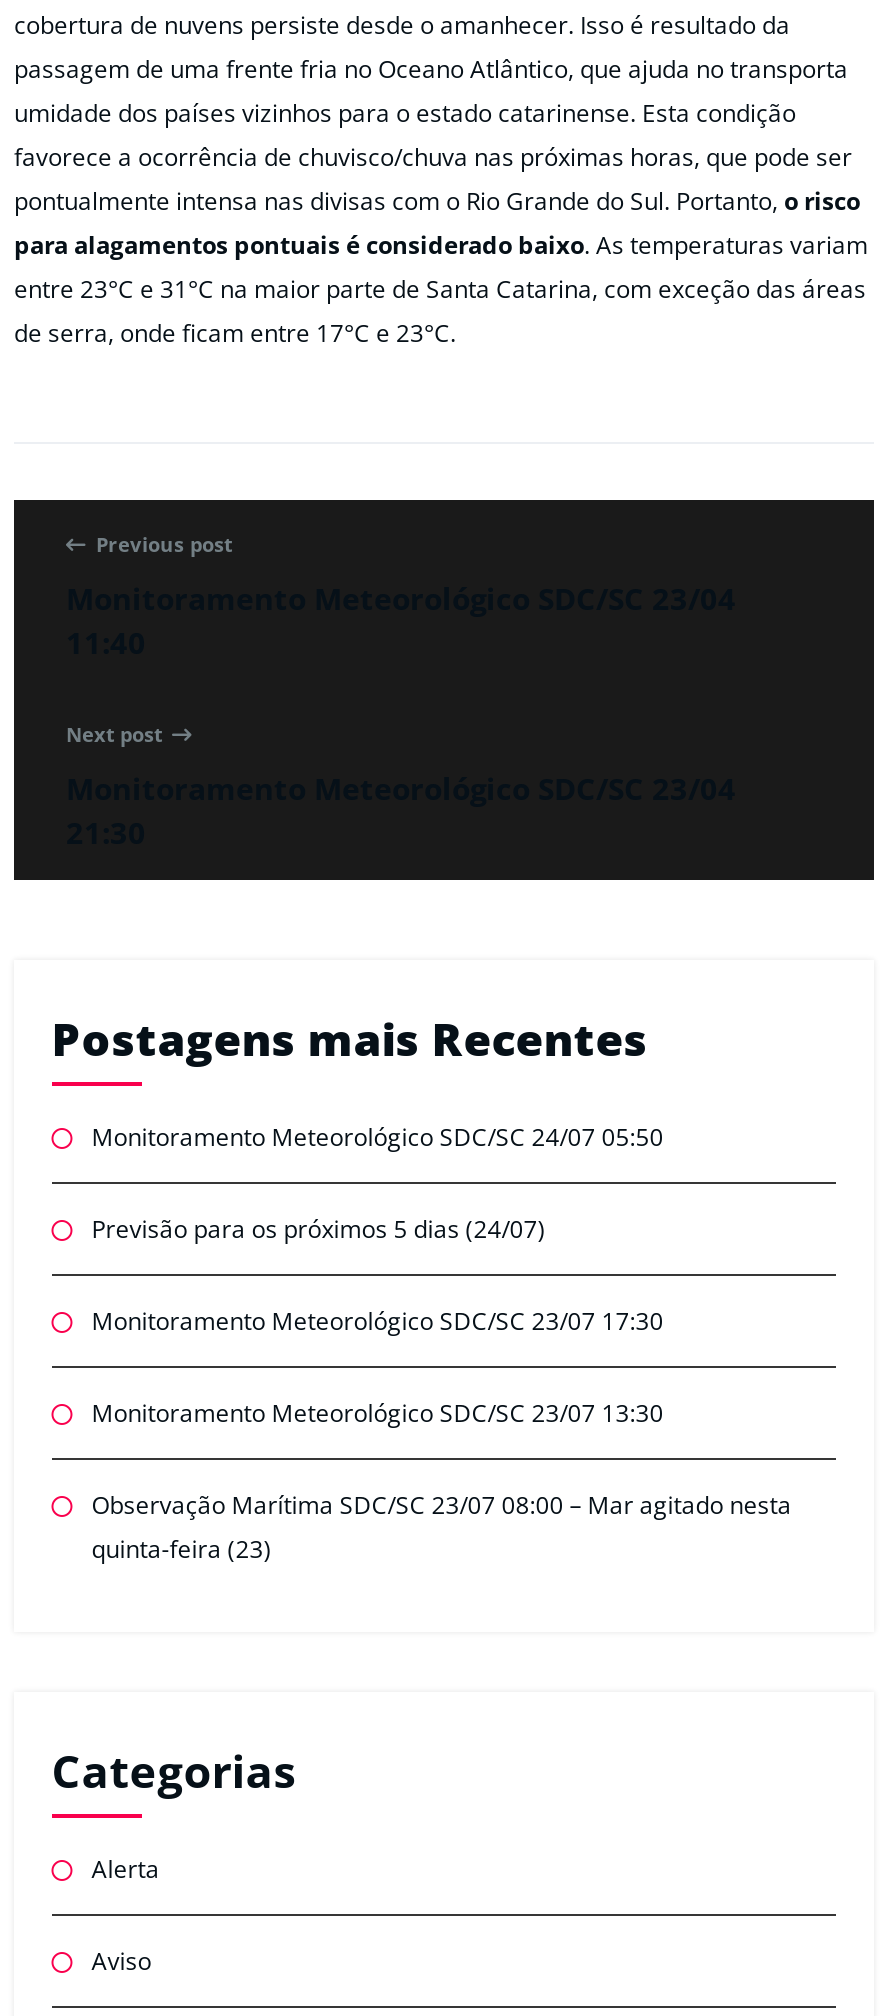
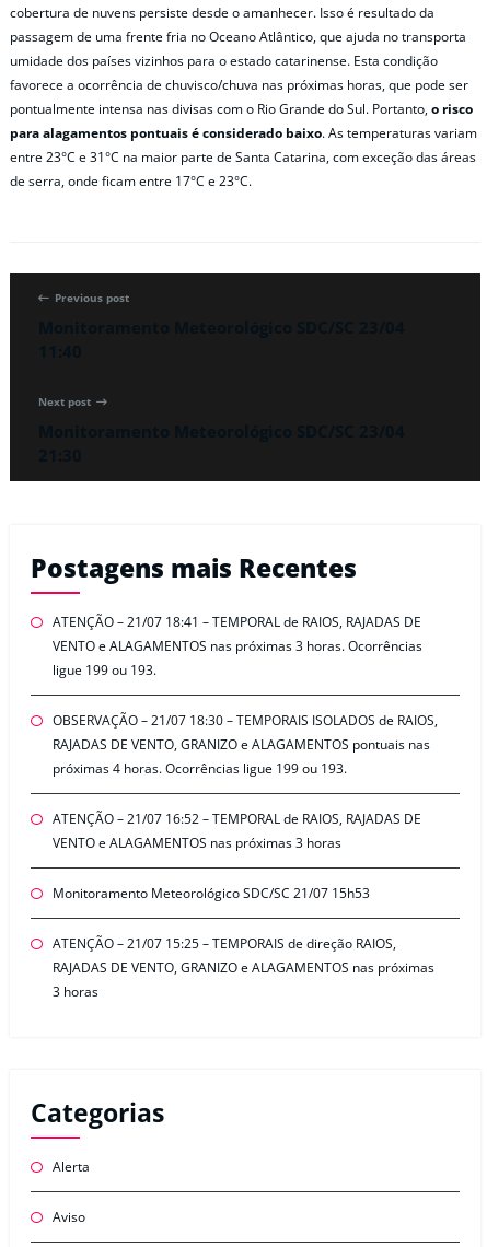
- Monitoramento Meteorológico SDC/SC 24/07 05:50
+ ATENÇÃO – 21/07 18:41 – TEMPORAL de RAIOS, RAJADAS DE
+ VENTO e ALAGAMENTOS nas próximas 3 horas. Ocorrências
+ ligue 199 ou 193.

- Previsão para os próximos 5 dias (24/07)
+ OBSERVAÇÃO – 21/07 18:30 – TEMPORAIS ISOLADOS de RAIOS,
+ RAJADAS DE VENTO, GRANIZO e ALAGAMENTOS pontuais nas
+ próximas 4 horas. Ocorrências ligue 199 ou 193.

- Monitoramento Meteorológico SDC/SC 23/07 17:30
+ ATENÇÃO – 21/07 16:52 – TEMPORAL de RAIOS, RAJADAS DE
+ VENTO e ALAGAMENTOS nas próximas 3 horas

- Monitoramento Meteorológico SDC/SC 23/07 13:30
+ Monitoramento Meteorológico SDC/SC 21/07 15h53

- Observação Marítima SDC/SC 23/07 08:00 – Mar agitado nesta
- quinta-feira (23)
+ ATENÇÃO – 21/07 15:25 – TEMPORAIS de direção RAIOS,
+ RAJADAS DE VENTO, GRANIZO e ALAGAMENTOS nas próximas
+ 3 horas
